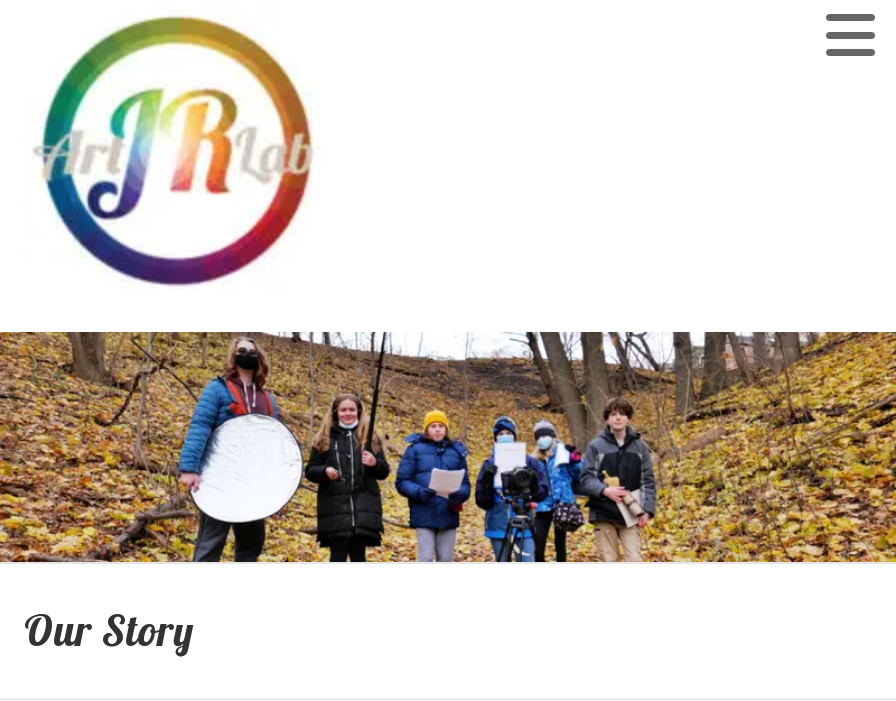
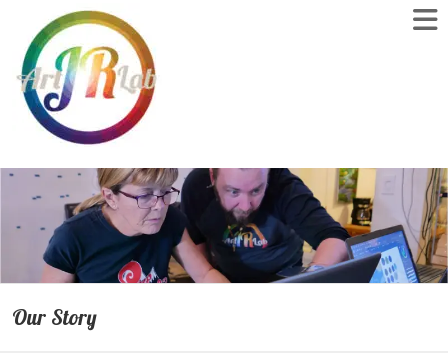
- [image]
+ [image]
